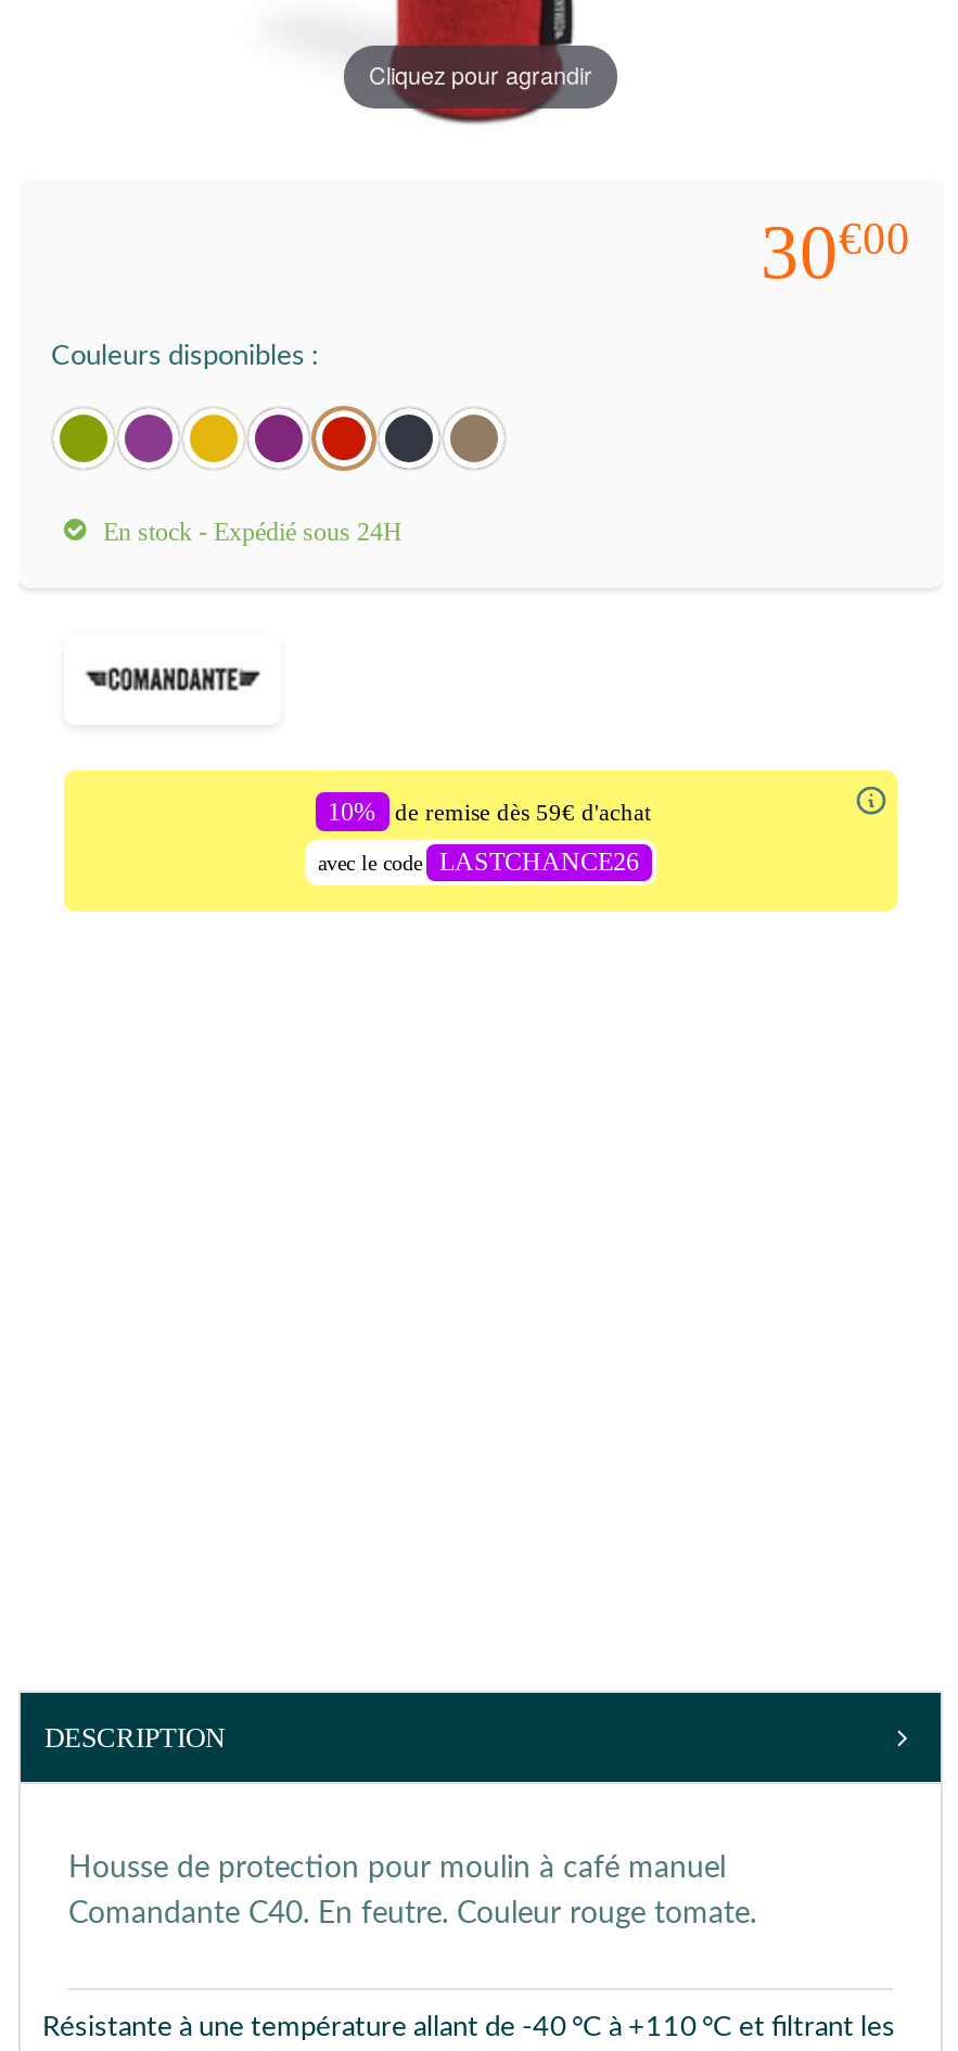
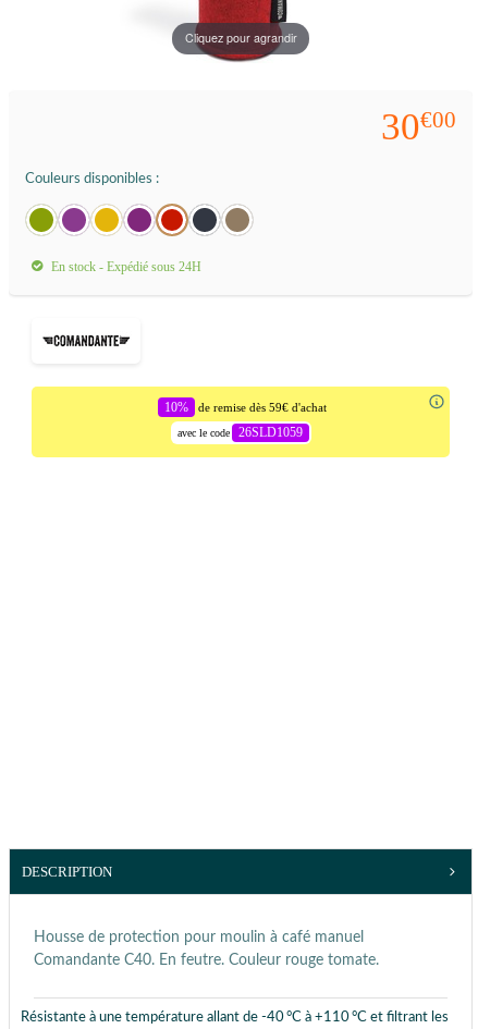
- avec le code LASTCHANCE26
+ avec le code 26SLD1059
